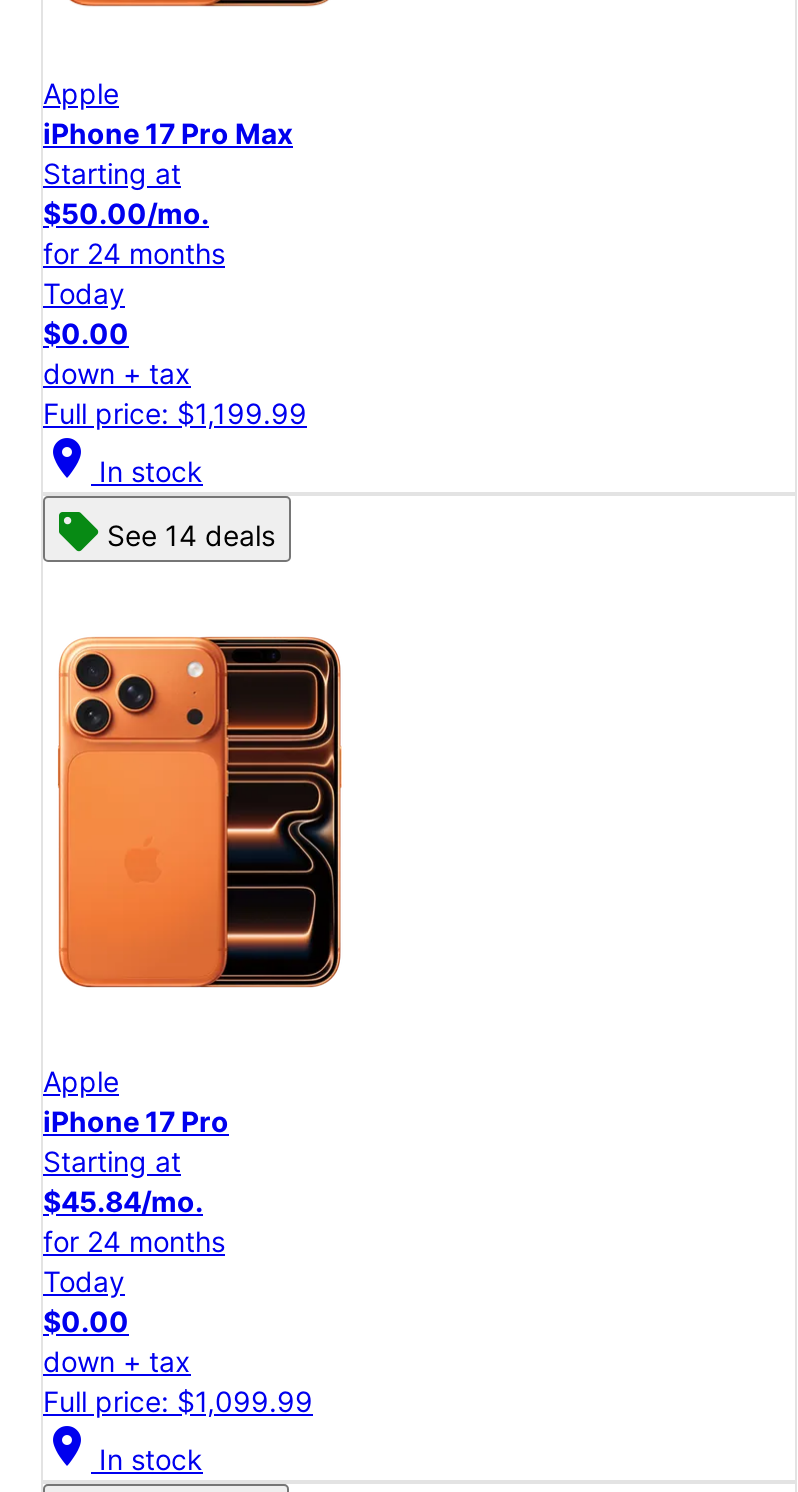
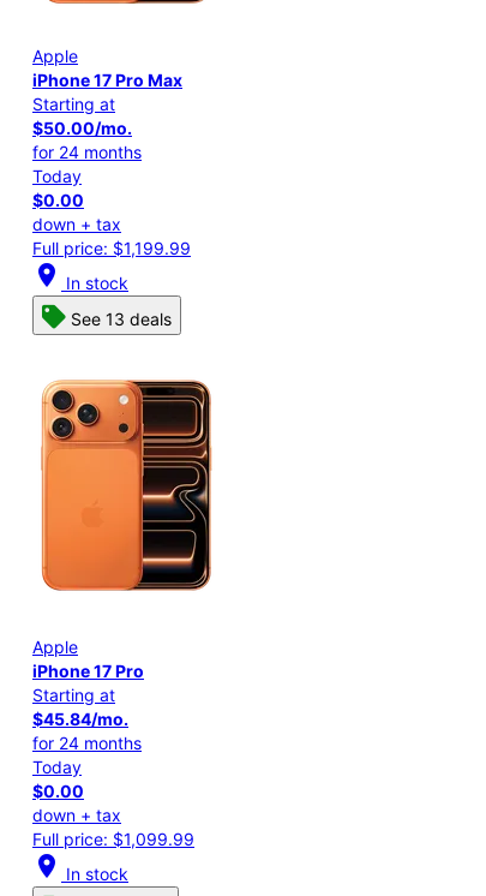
- See 14 deals
+ See 13 deals
